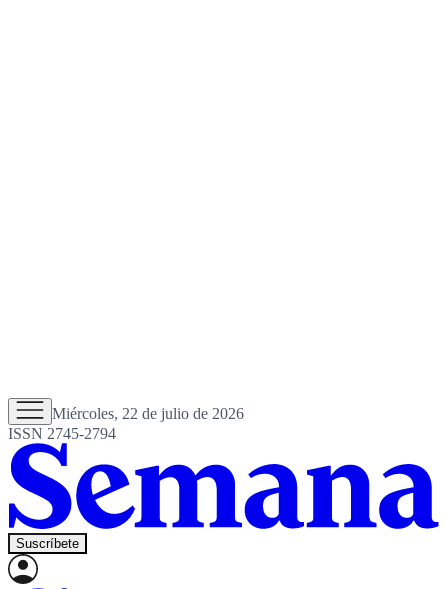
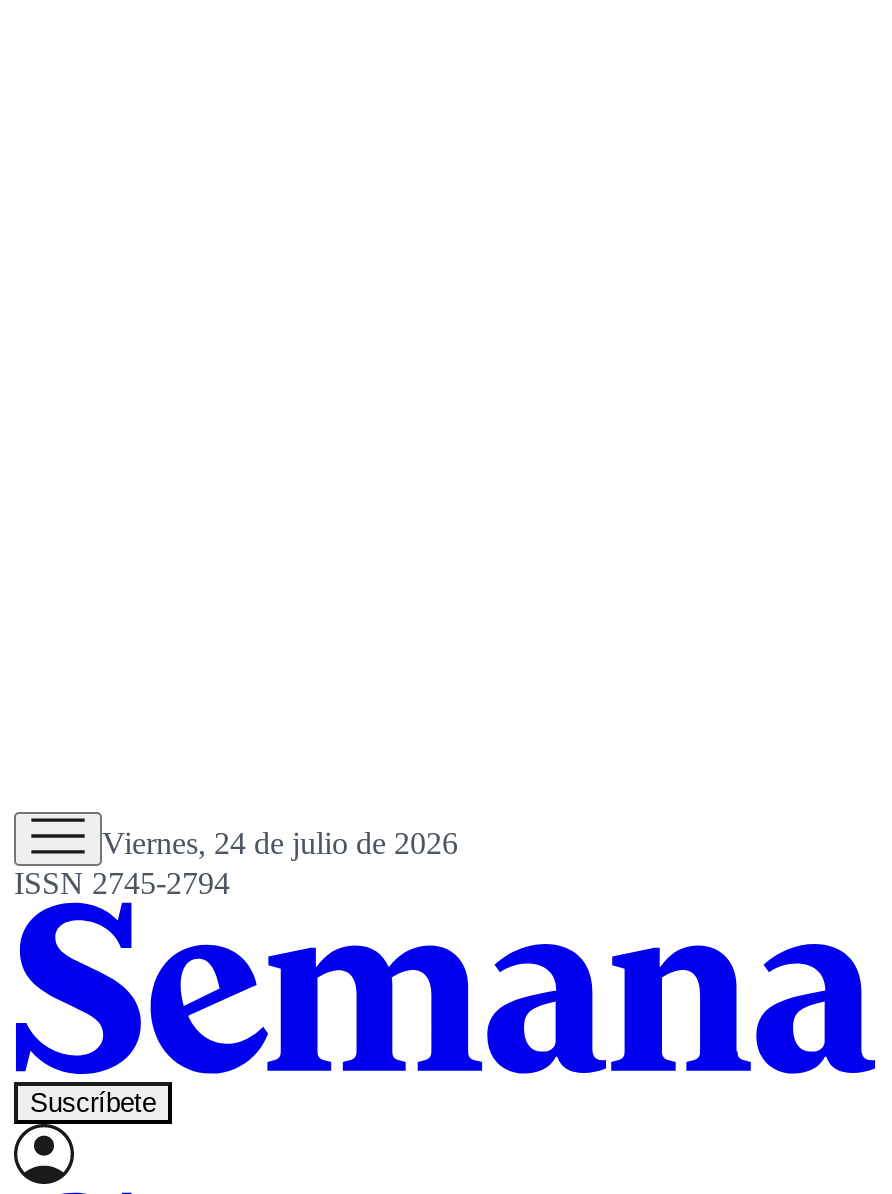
- Miércoles, 22 de julio de 2026
+ Viernes, 24 de julio de 2026
